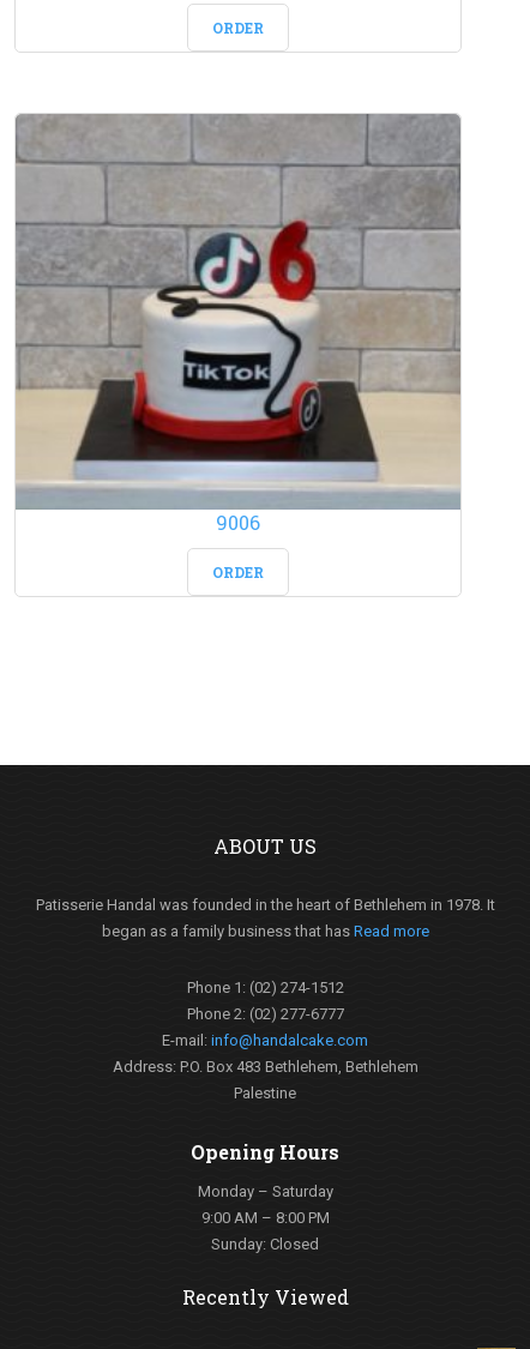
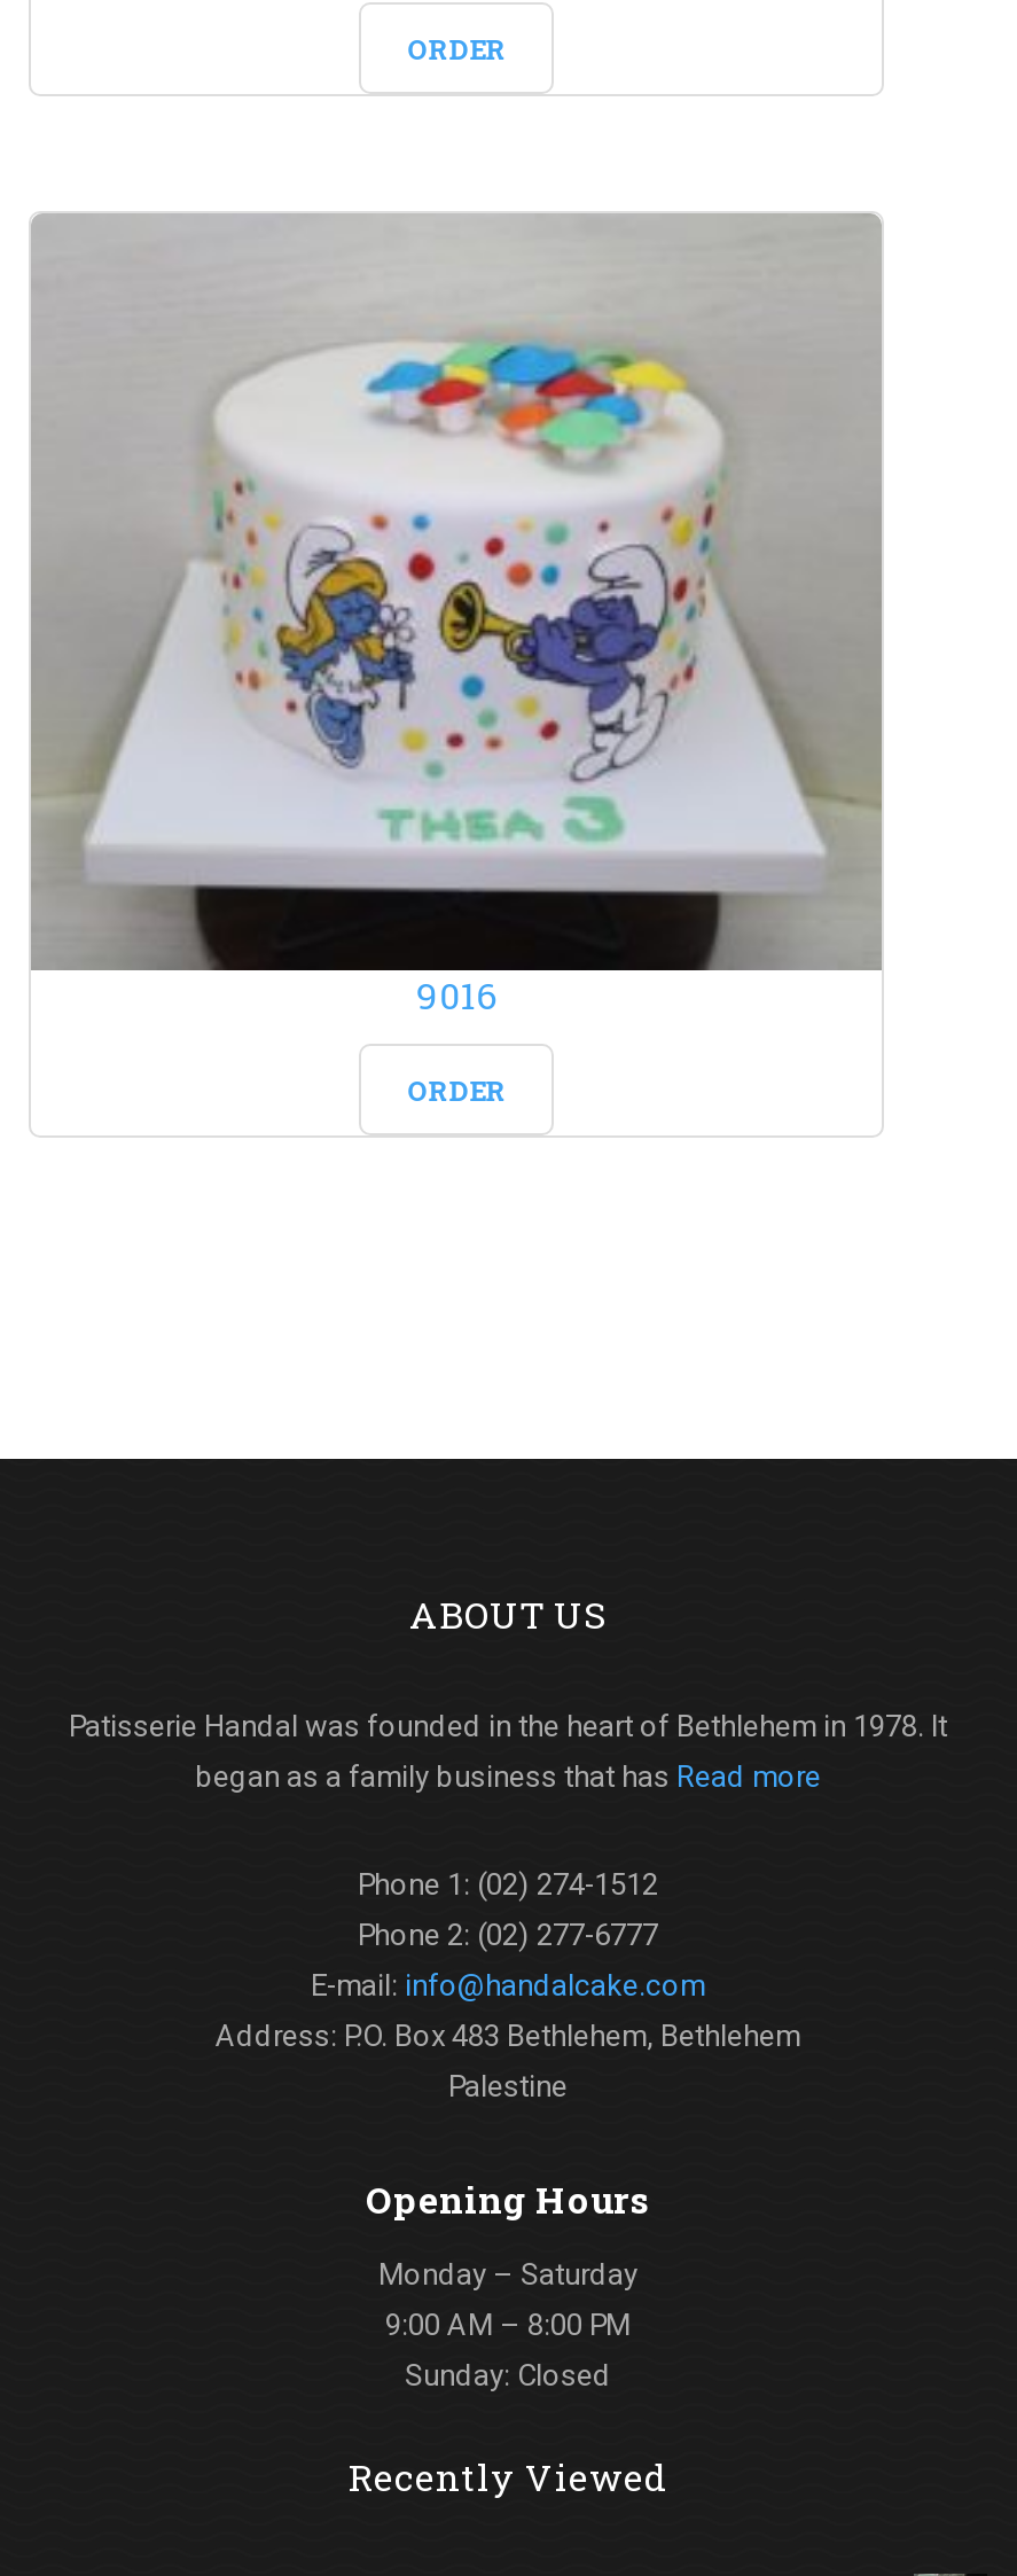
- [image]
- 9006
+ [image]
+ 9016
